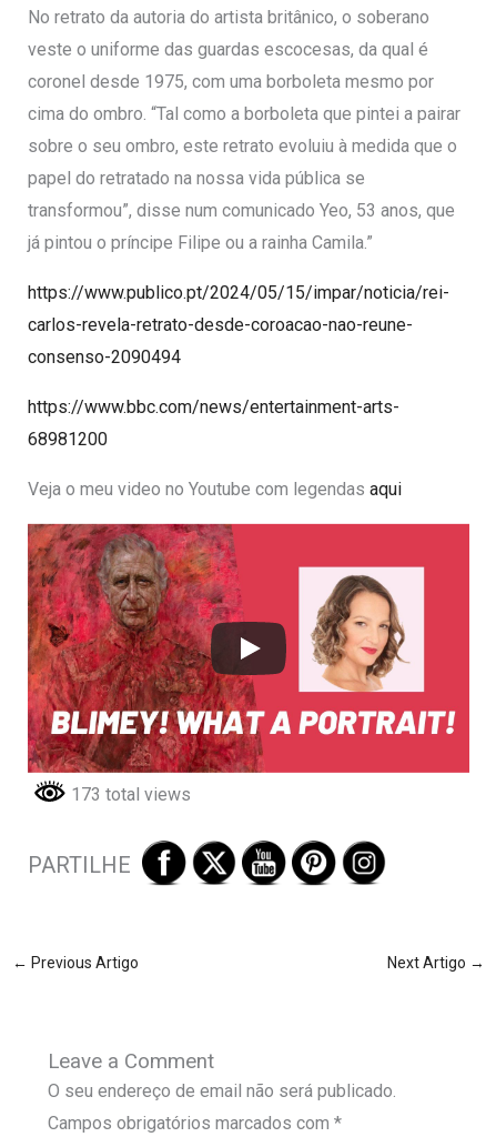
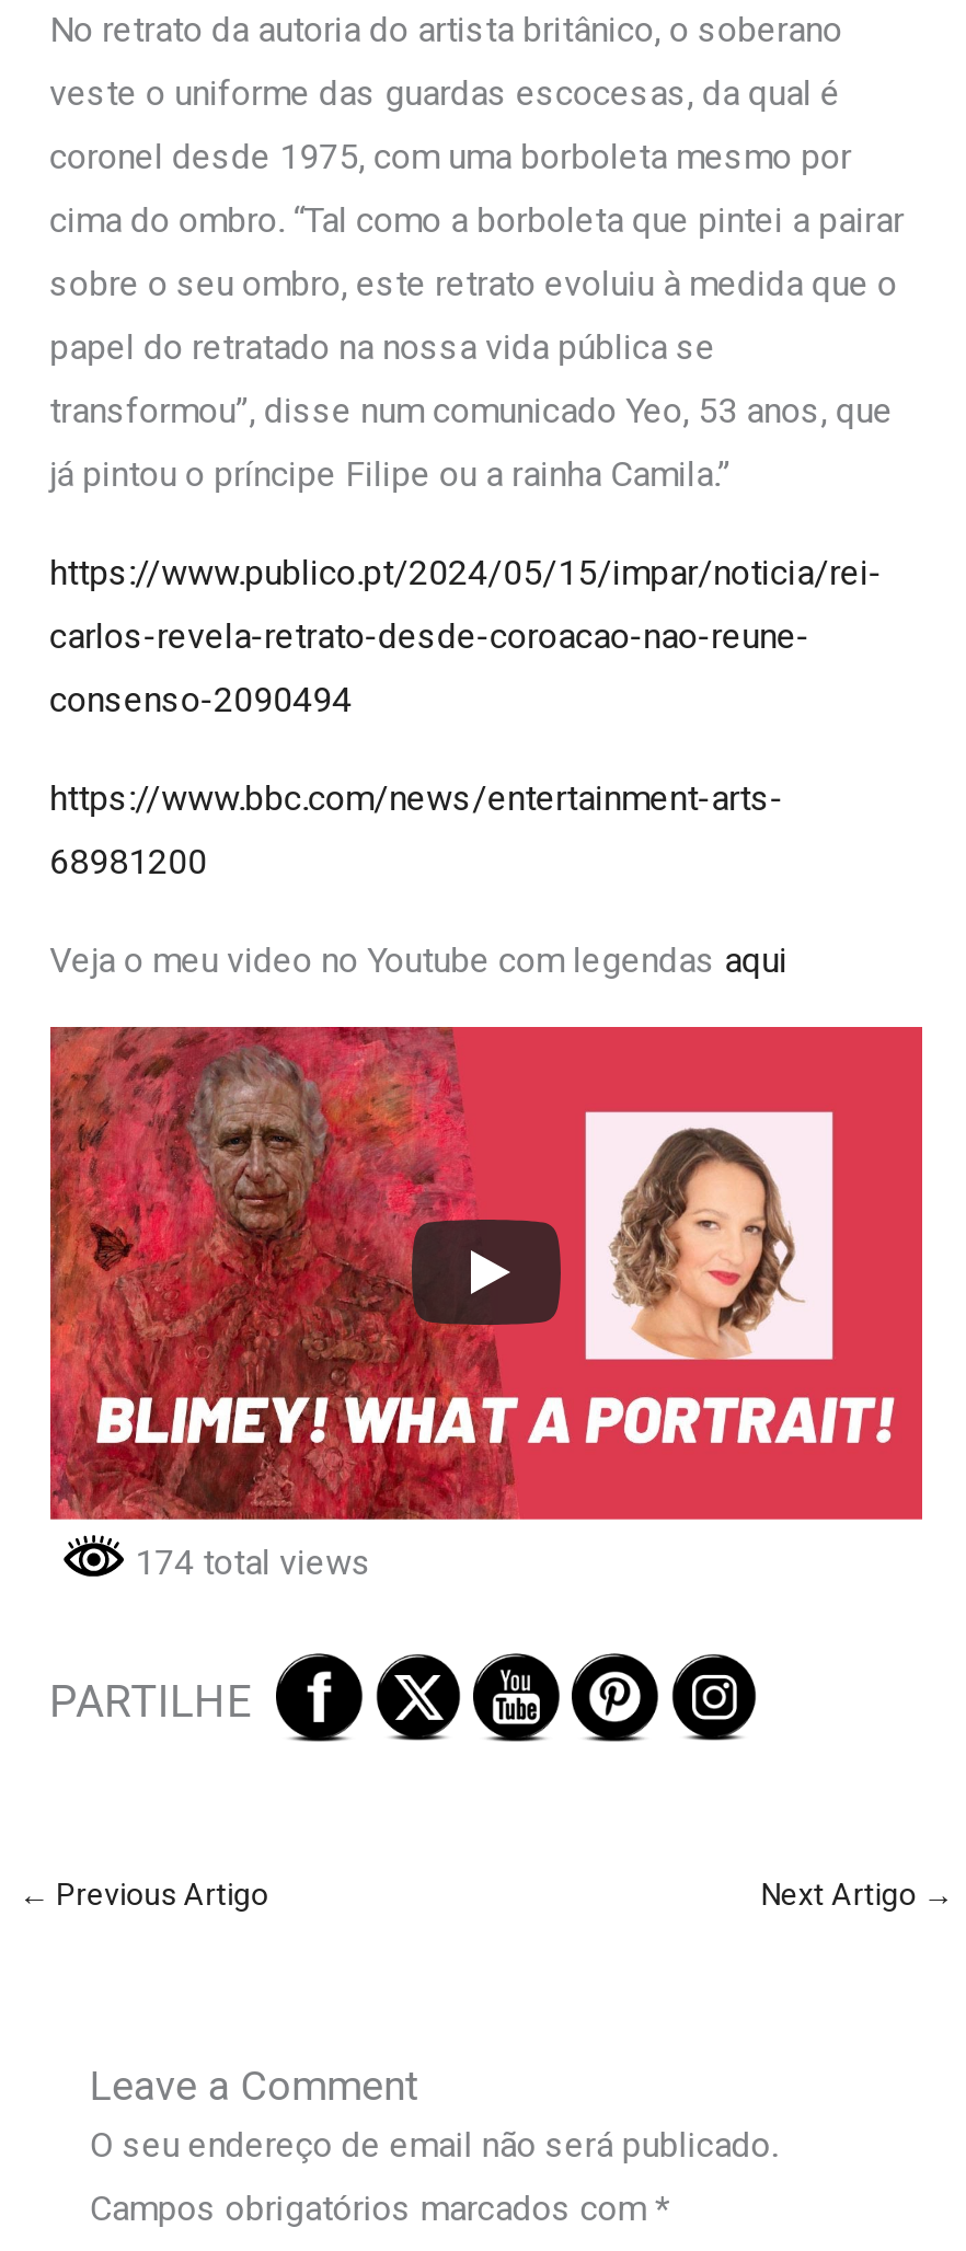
- 173 total views
+ 174 total views
